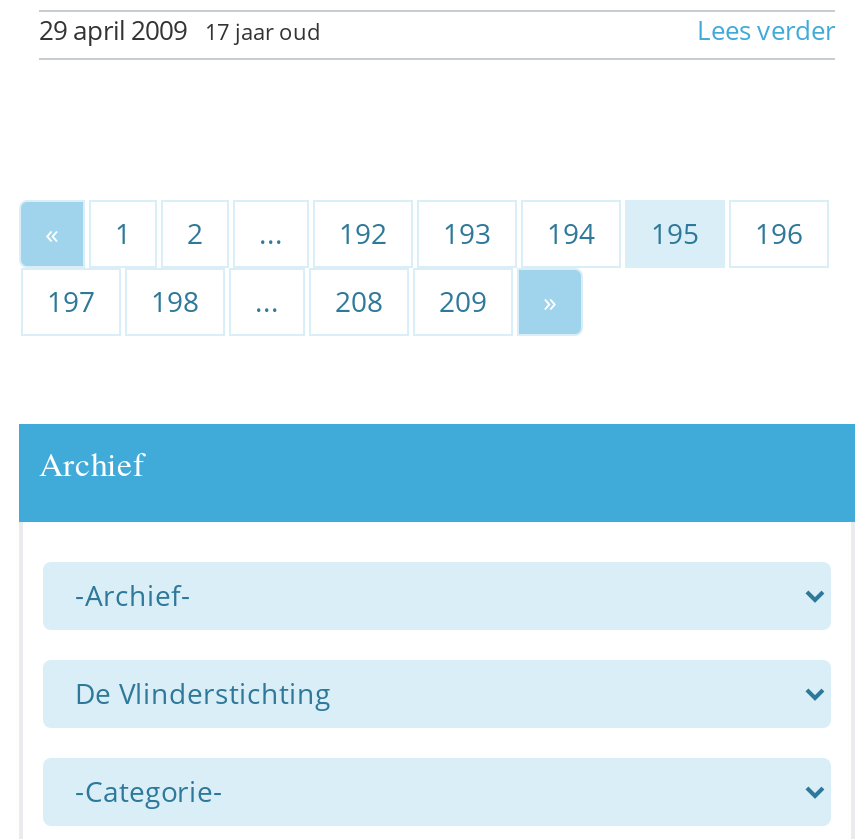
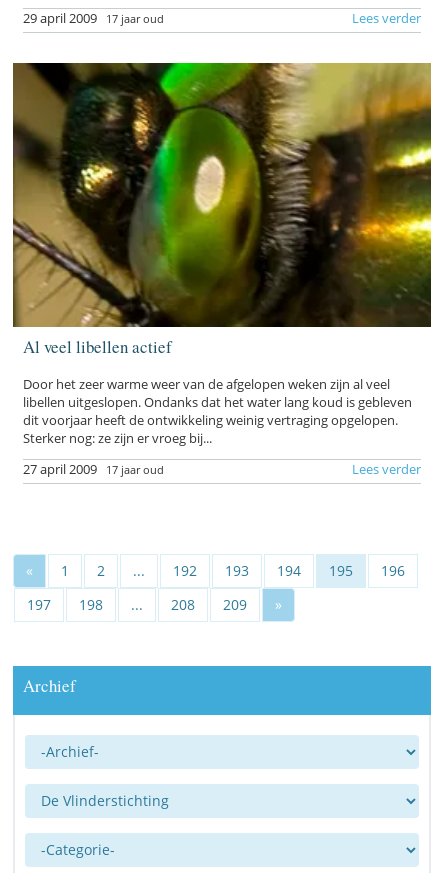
+ [image]
+ Al veel libellen actief
+ Door het zeer warme weer van de afgelopen weken zijn al veel
+ libellen uitgeslopen. Ondanks dat het water lang koud is gebleven
+ dit voorjaar heeft de ontwikkeling weinig vertraging opgelopen.
+ Sterker nog: ze zijn er vroeg bij...
+ Lees verder
+ 27 april 2009 17 jaar oud
